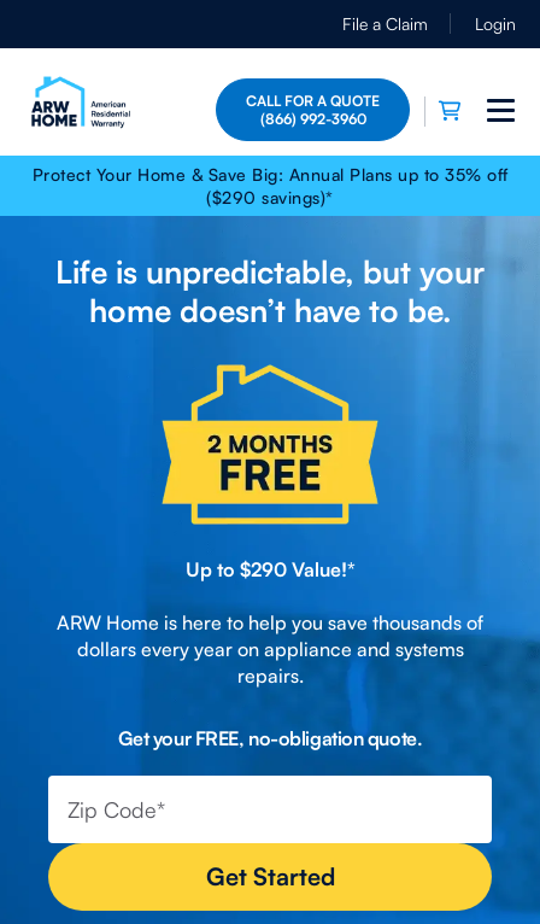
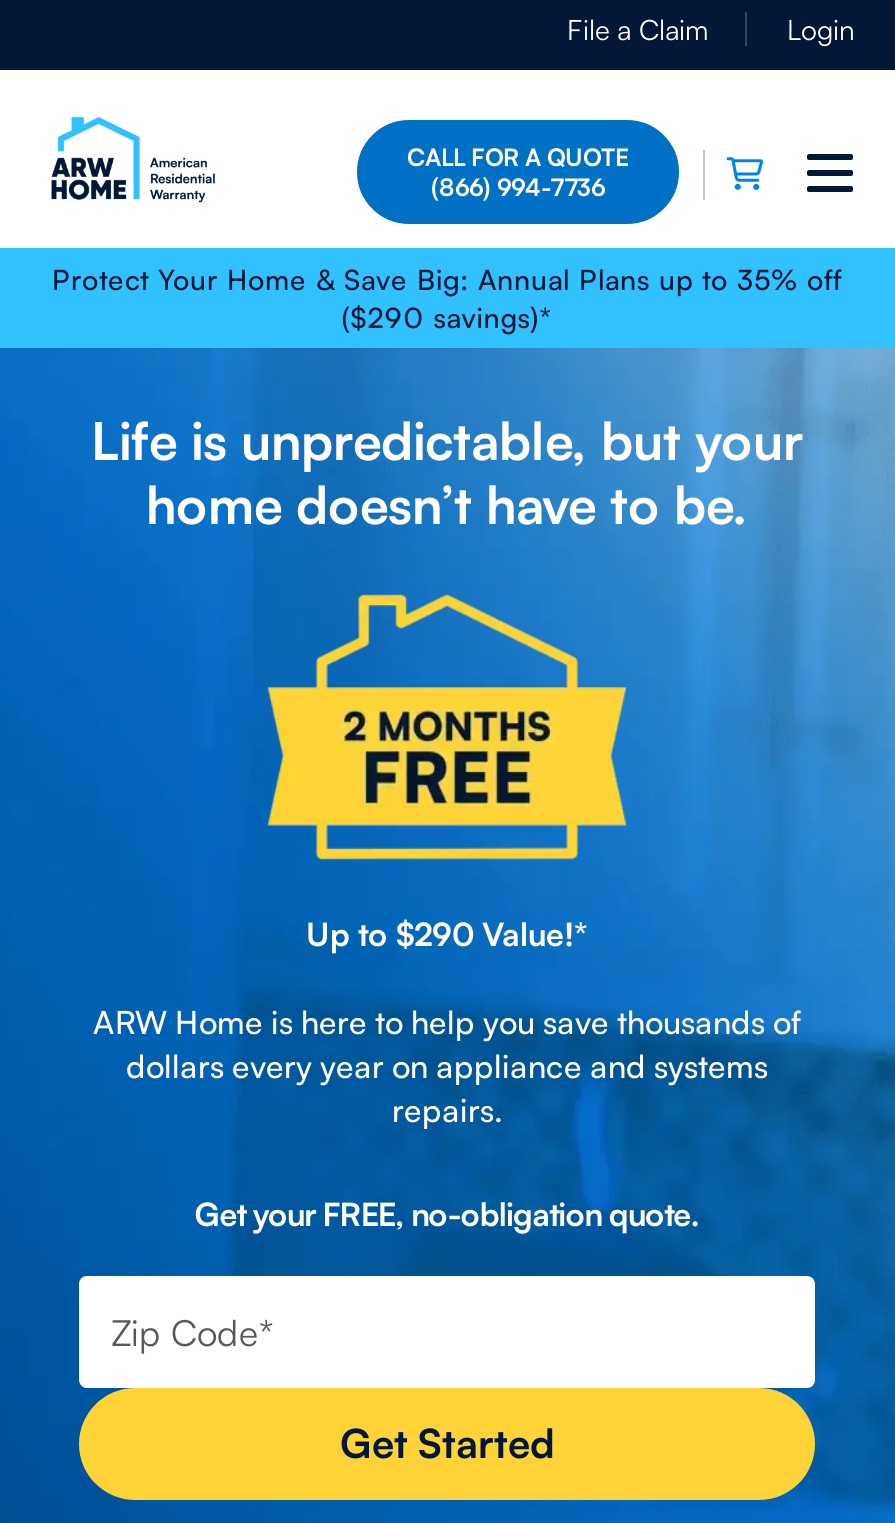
- (866) 992-3960
+ (866) 994-7736
